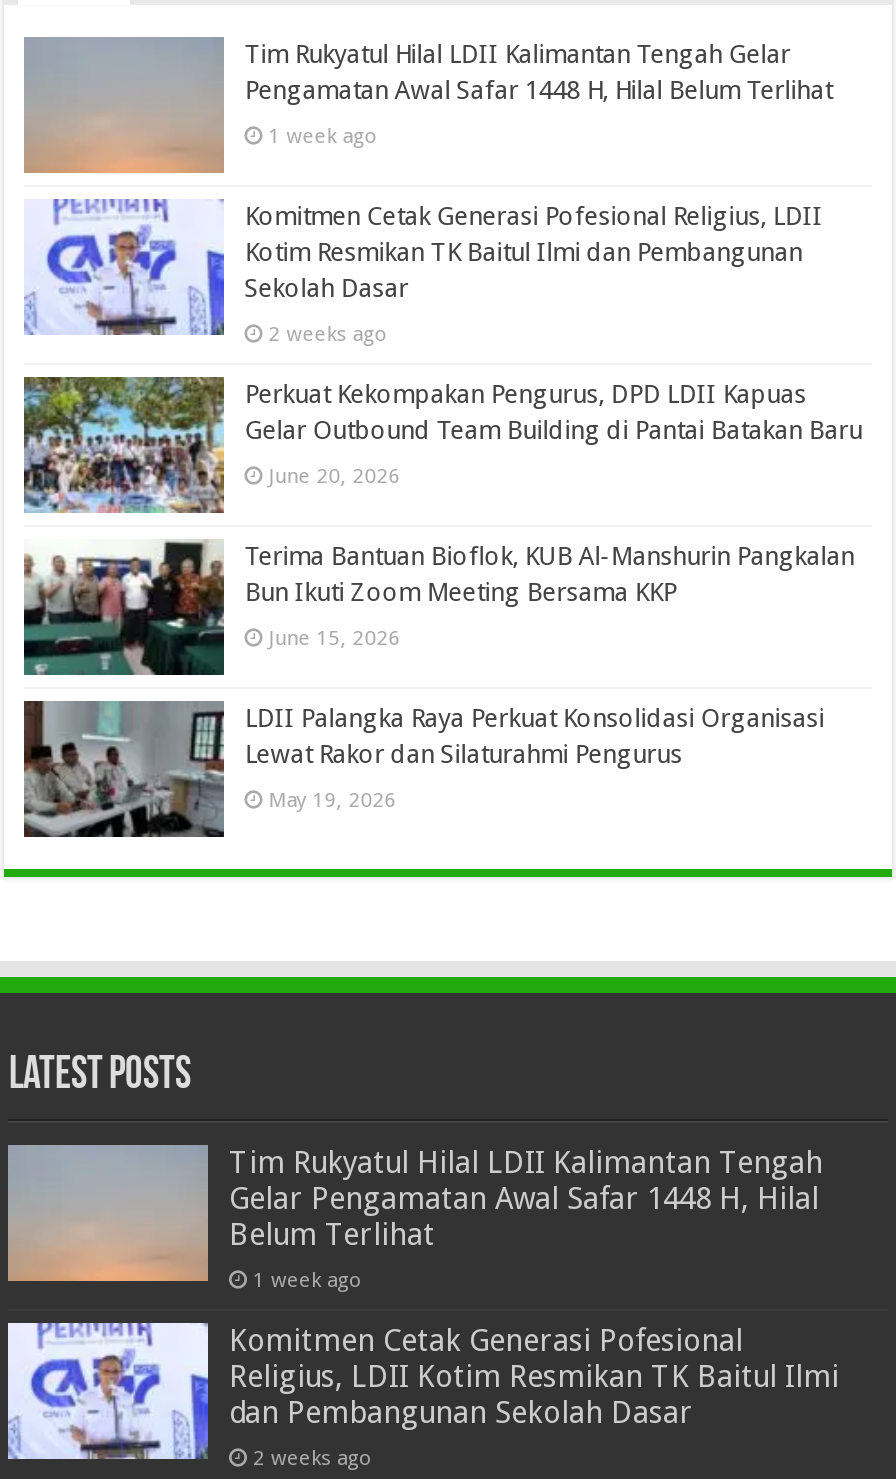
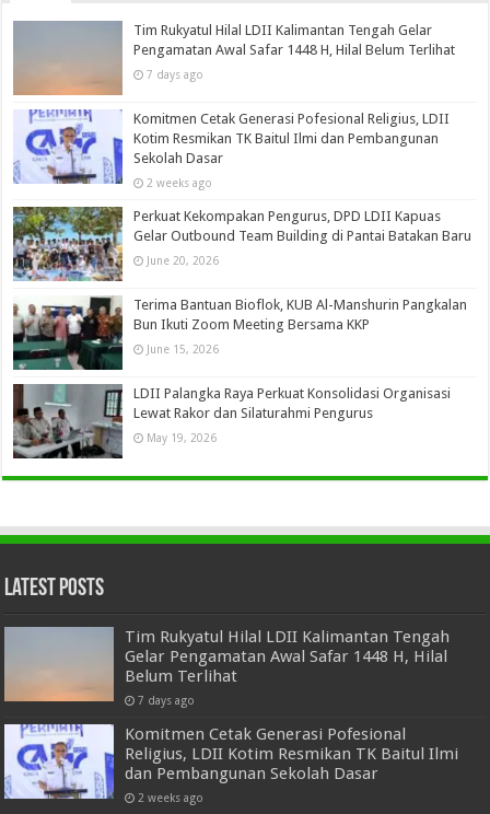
- 1 week ago
+ 7 days ago

- 1 week ago
+ 7 days ago
